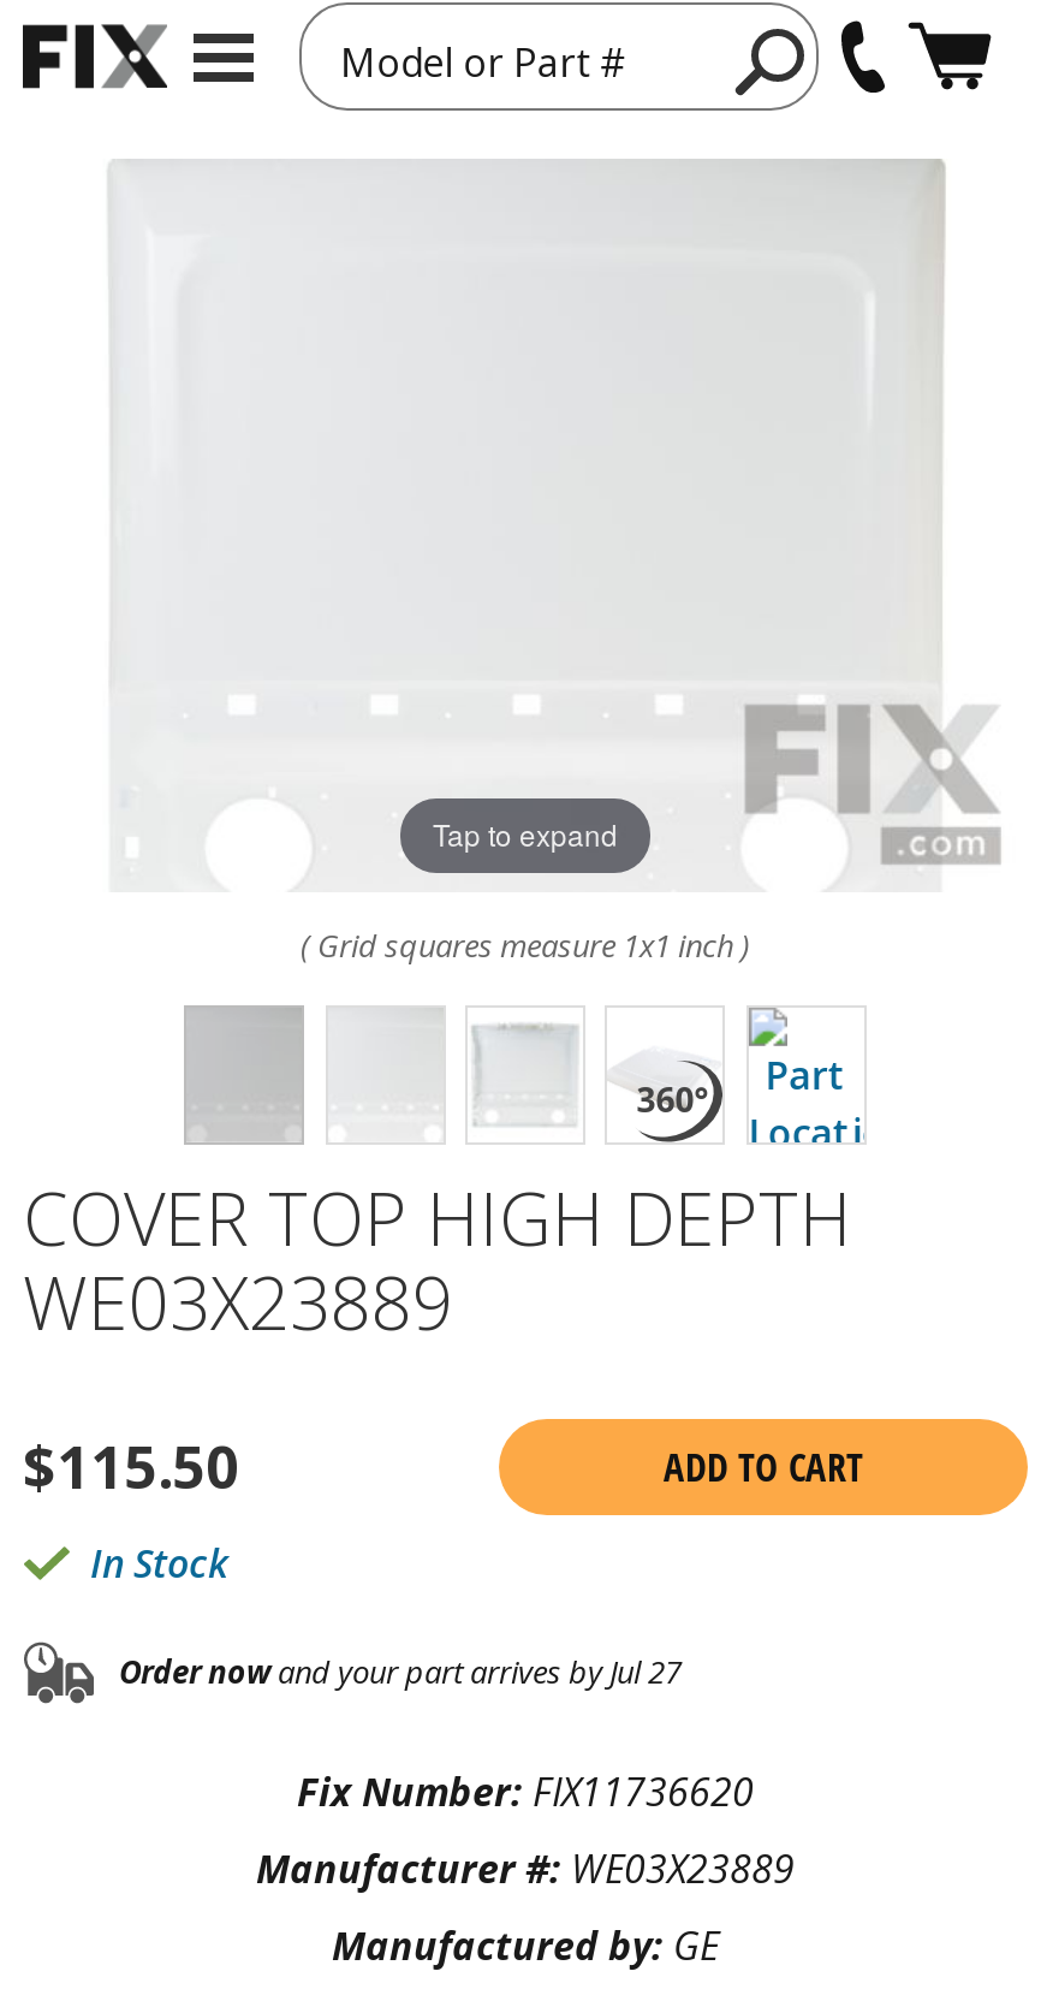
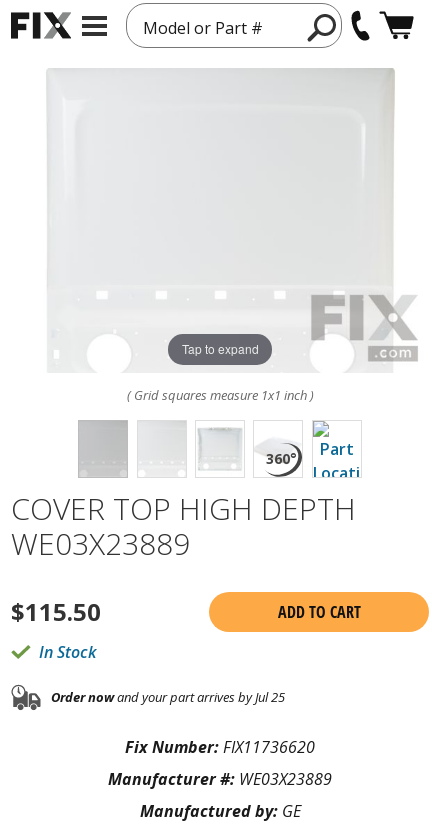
- Order nowand your part arrives by Jul 27
+ Order nowand your part arrives by Jul 25
